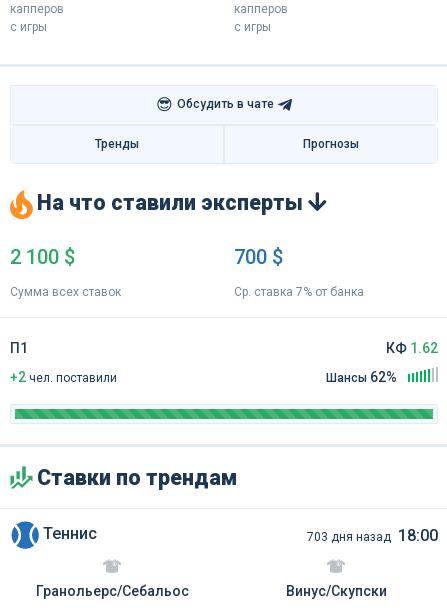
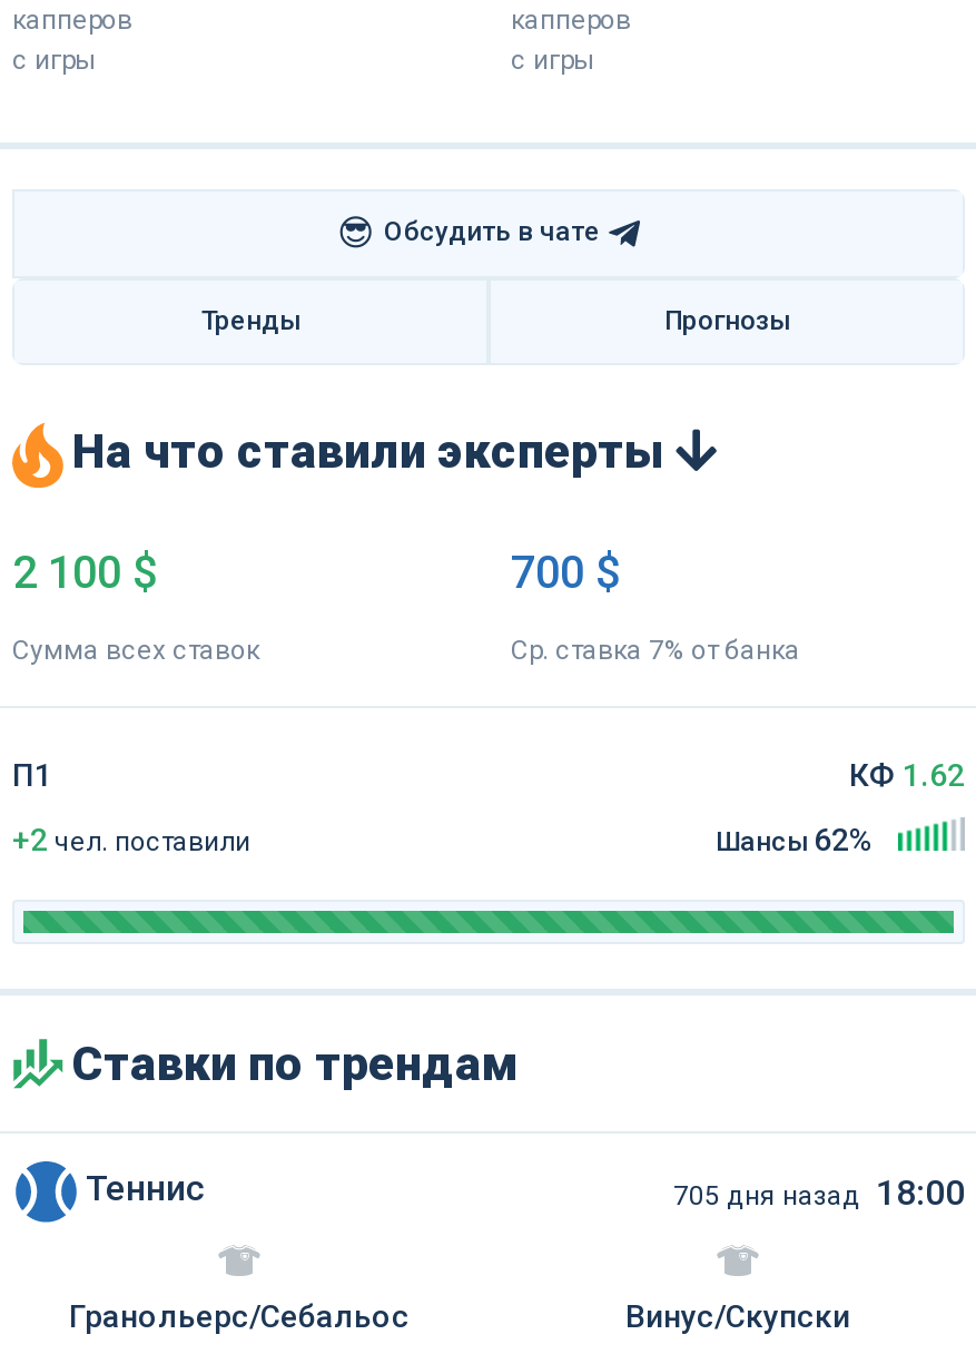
- 703 дня назад 18:00
+ 705 дня назад 18:00
